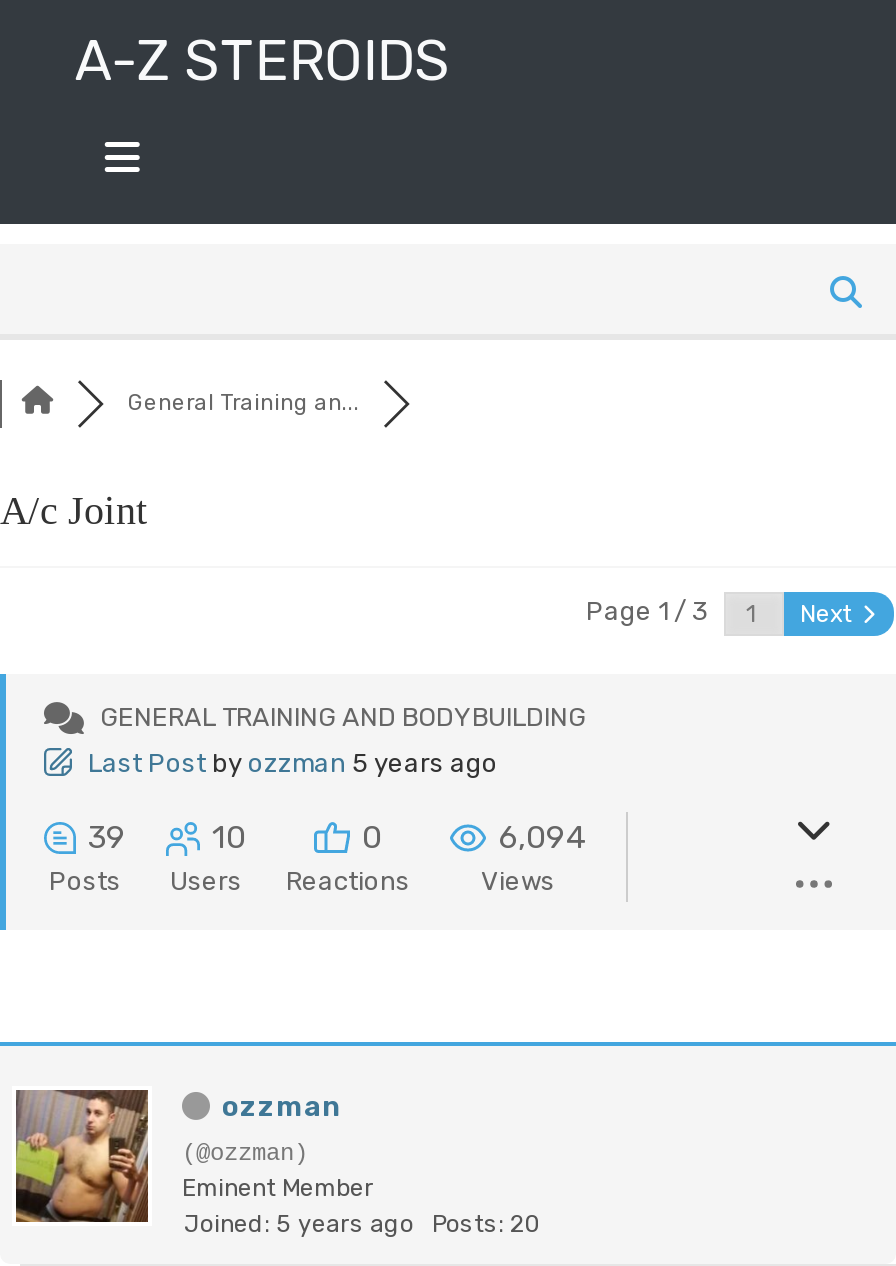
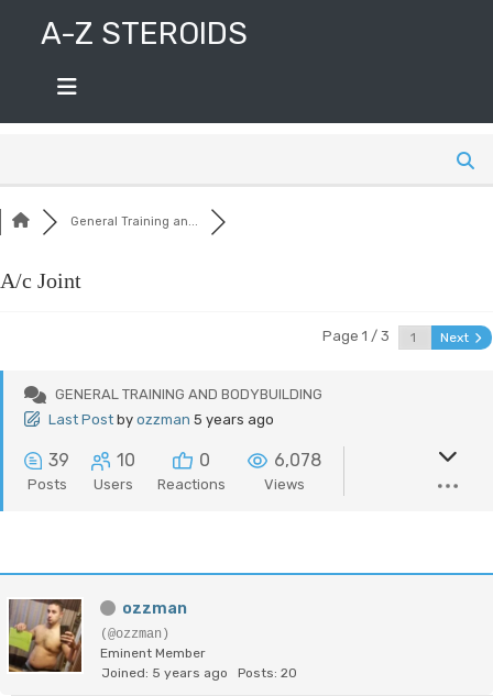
- 6,094
+ 6,078
